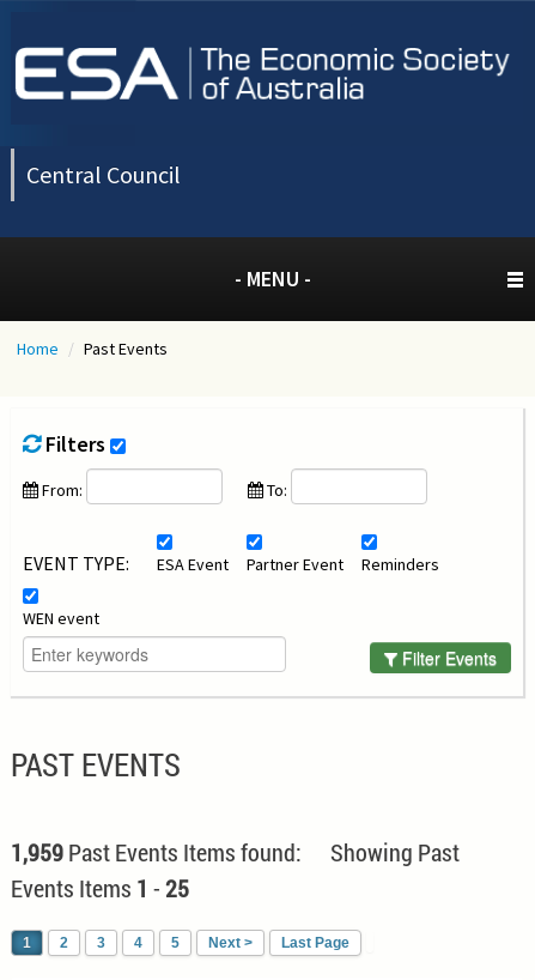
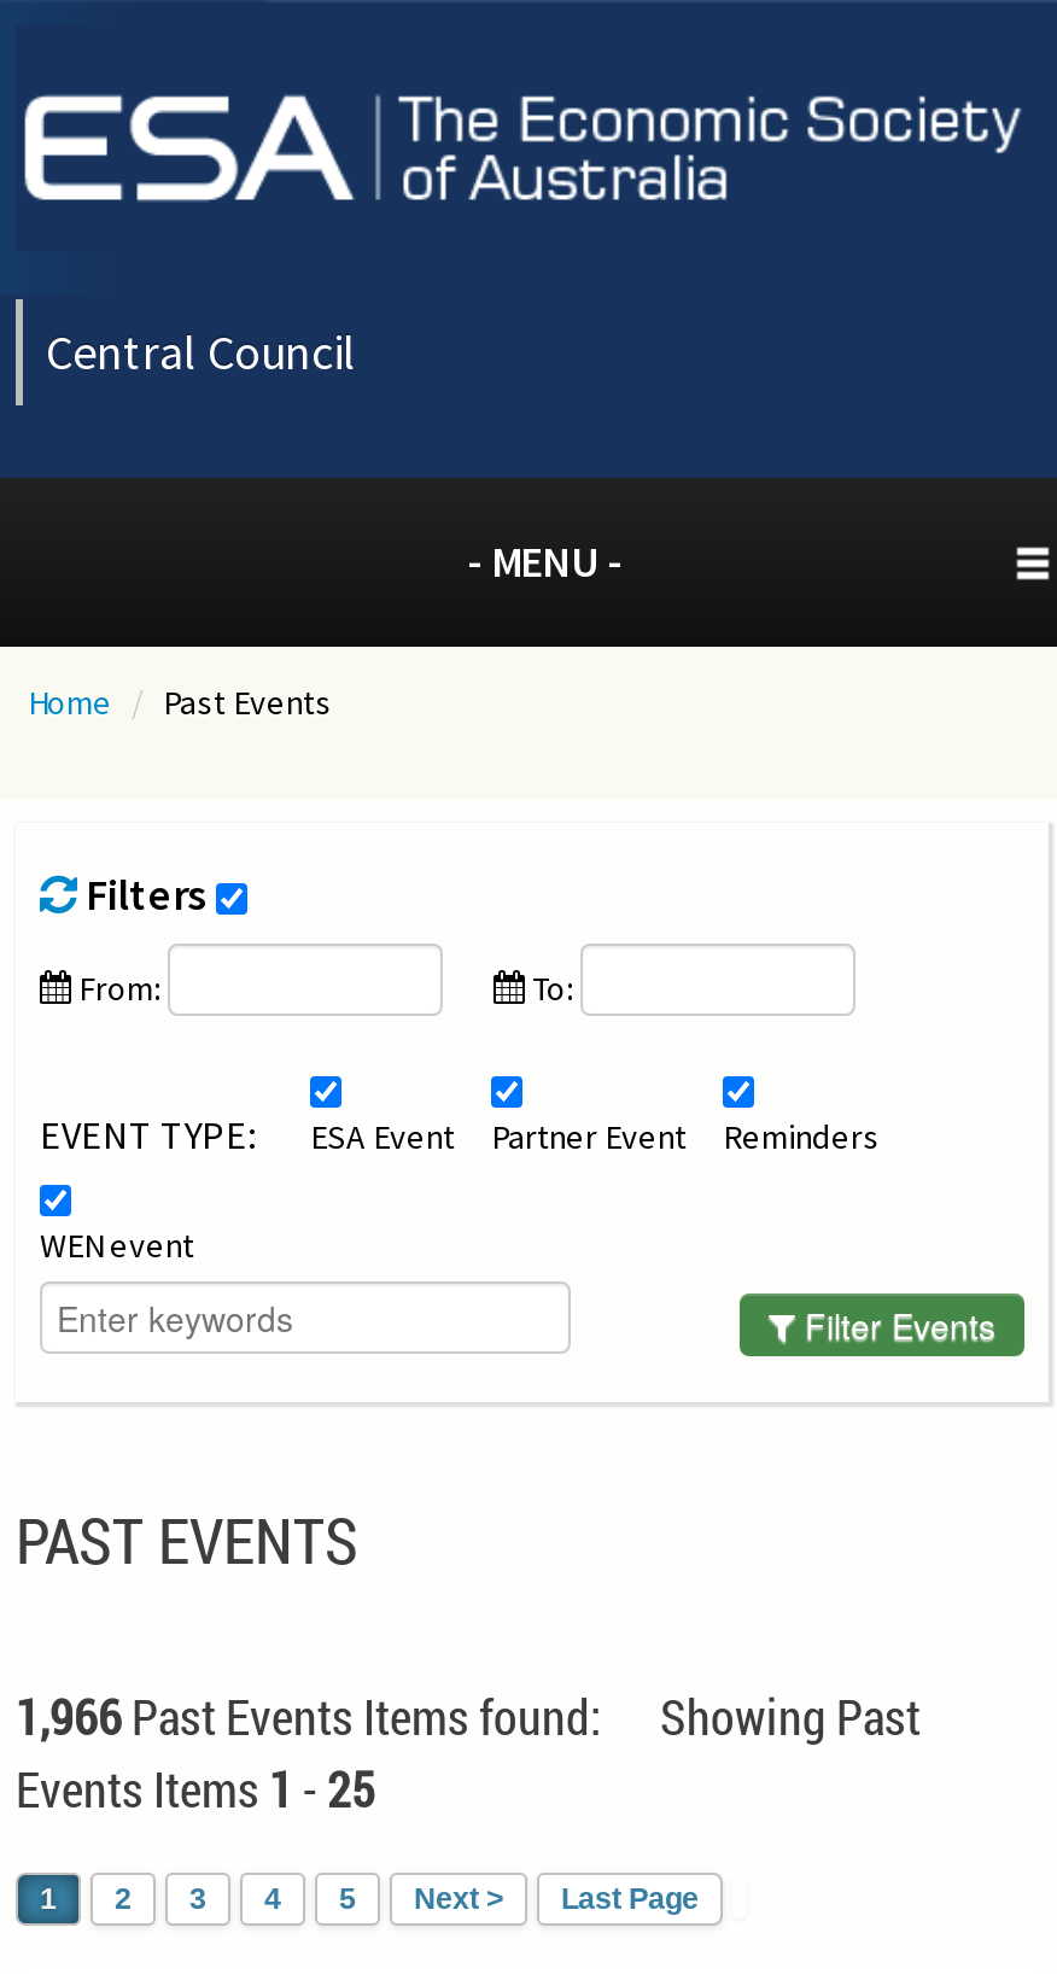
- 1,959 Past Events Items found: Showing Past
+ 1,966 Past Events Items found: Showing Past
